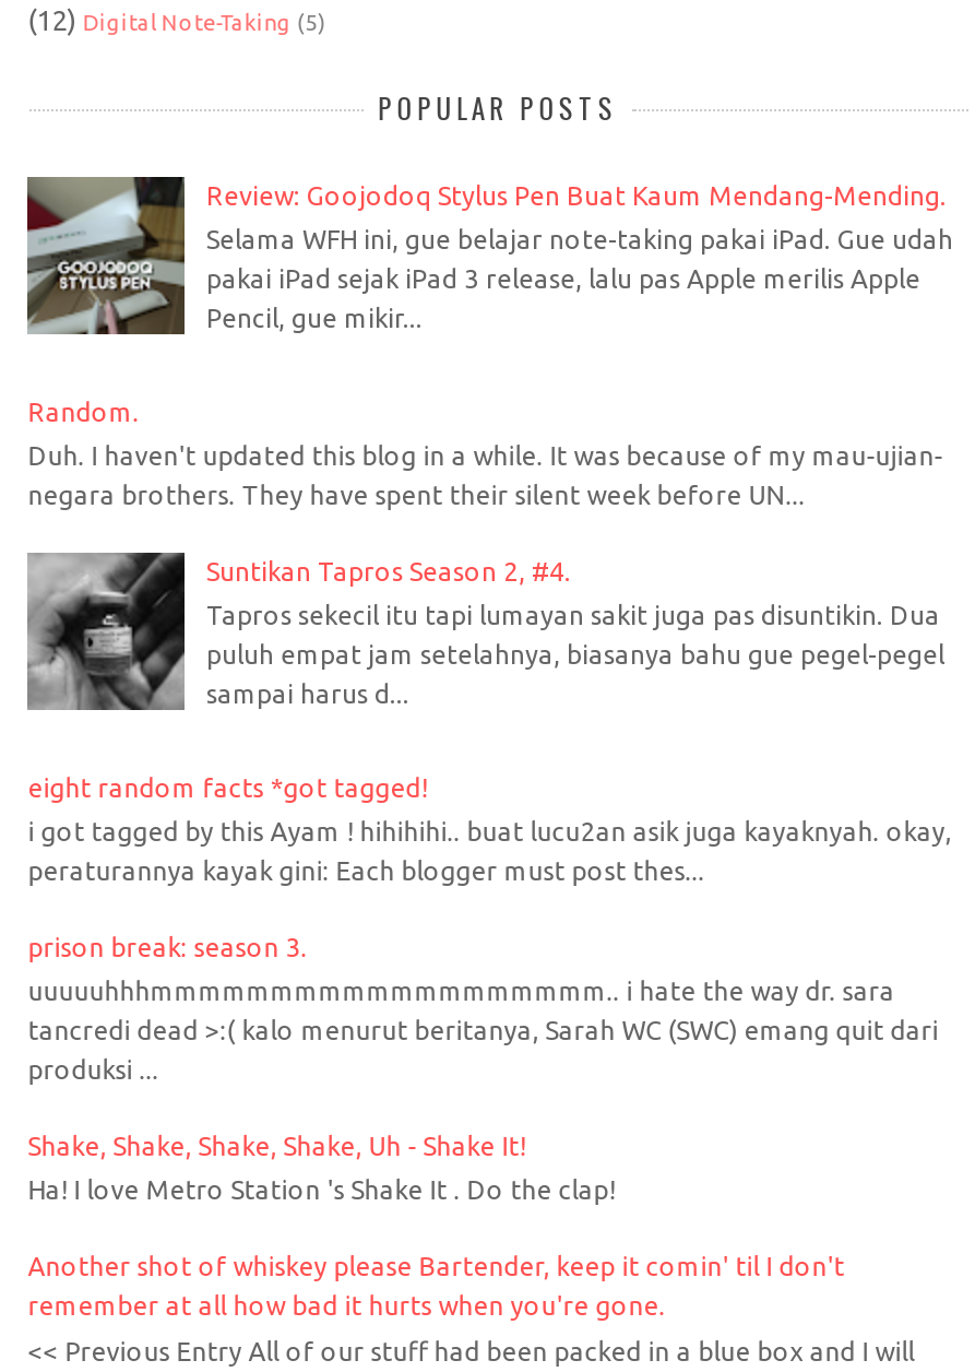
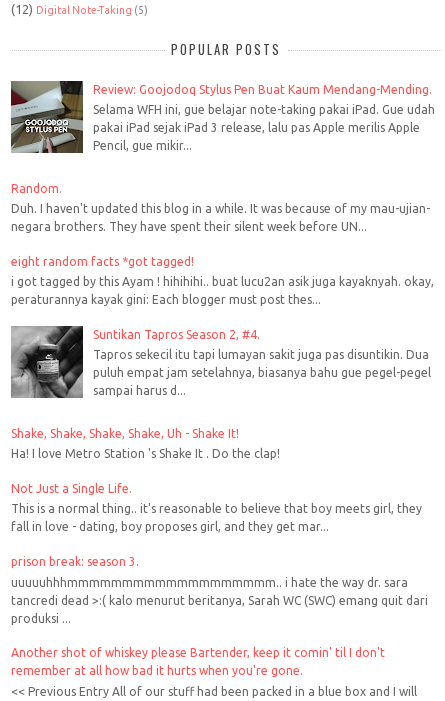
+ Not Just a Single Life.
+ This is a normal thing.. it's reasonable to believe that boy meets girl, they
+ fall in love - dating, boy proposes girl, and they get mar...

moved up: eight random facts *got tagged! | i got tagged by this Ayam ! hihihihi.. buat lucu2an asik juga kayaknyah. okay, | peraturannya kayak gini: Each blogger must post thes...

moved down: prison break: season 3. | uuuuuhhhmmmmmmmmmmmmmmmmmmm.. i hate the way dr. sara | tancredi dead >:( kalo menurut beritanya, Sarah WC (SWC) emang quit dari | produksi ...

moved up: Shake, Shake, Shake, Shake, Uh - Shake It! | Ha! I love Metro Station 's Shake It . Do the clap!
